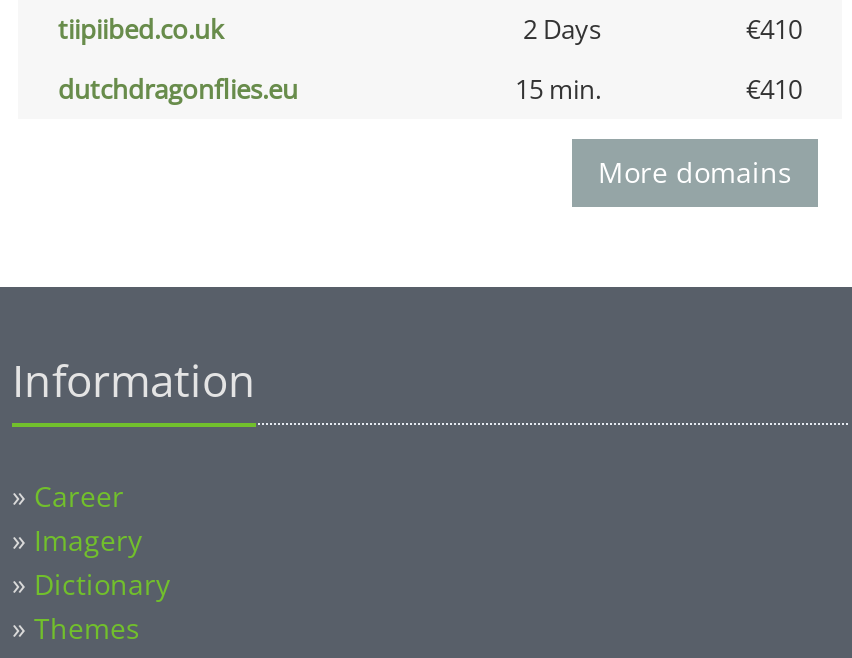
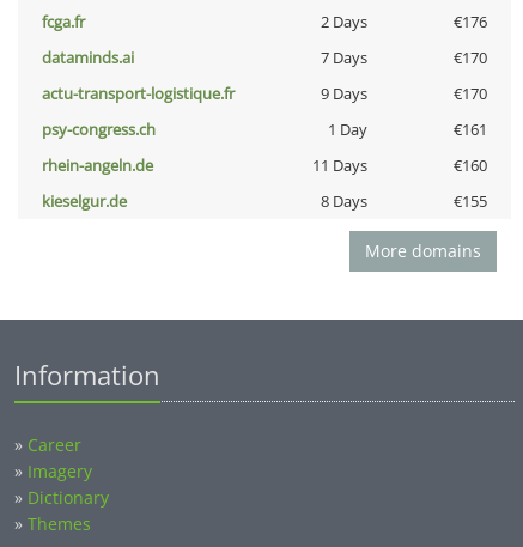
- tiipiibed.co.uk
+ fcga.fr

- €410
- dutchdragonflies.eu
- 15 min.
- €410
+ €176
+ dataminds.ai
+ 7 Days
+ €170
+ actu-transport-logistique.fr
+ 9 Days
+ €170
+ psy-congress.ch
+ 1 Day
+ €161
+ rhein-angeln.de
+ 11 Days
+ €160
+ kieselgur.de
+ 8 Days
+ €155
